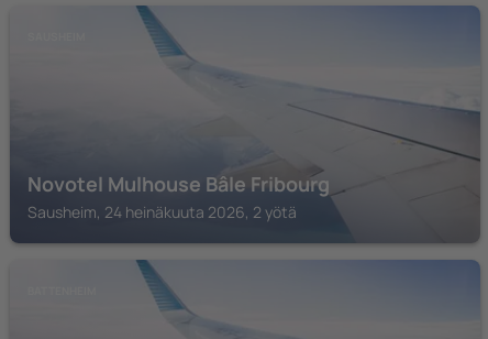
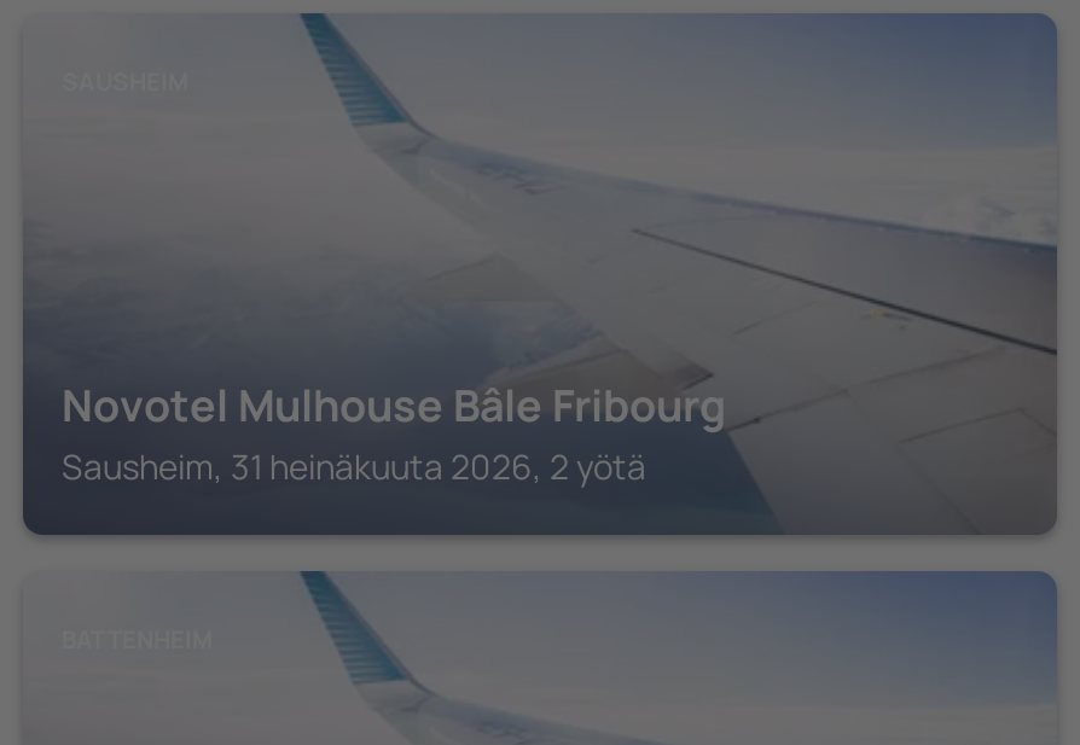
- Sausheim, 24 heinäkuuta 2026, 2 yötä
+ Sausheim, 31 heinäkuuta 2026, 2 yötä
